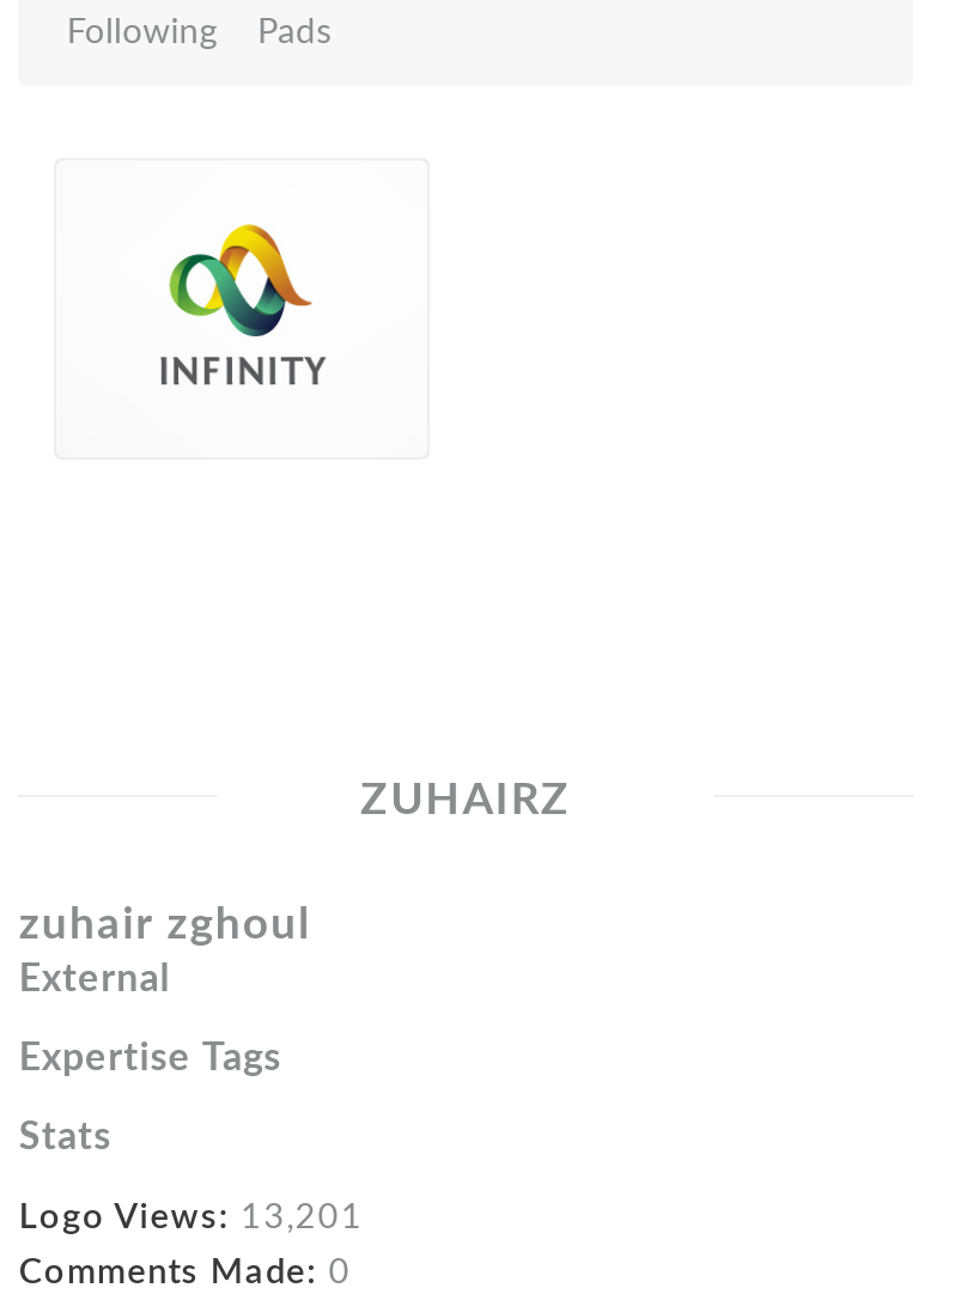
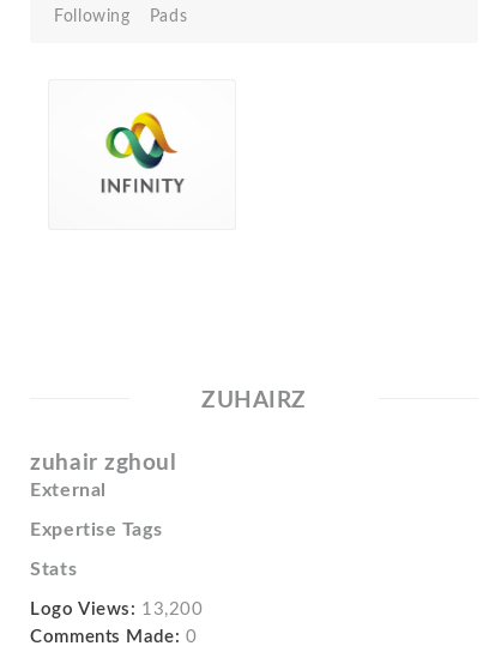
- Logo Views: 13,201
+ Logo Views: 13,200
